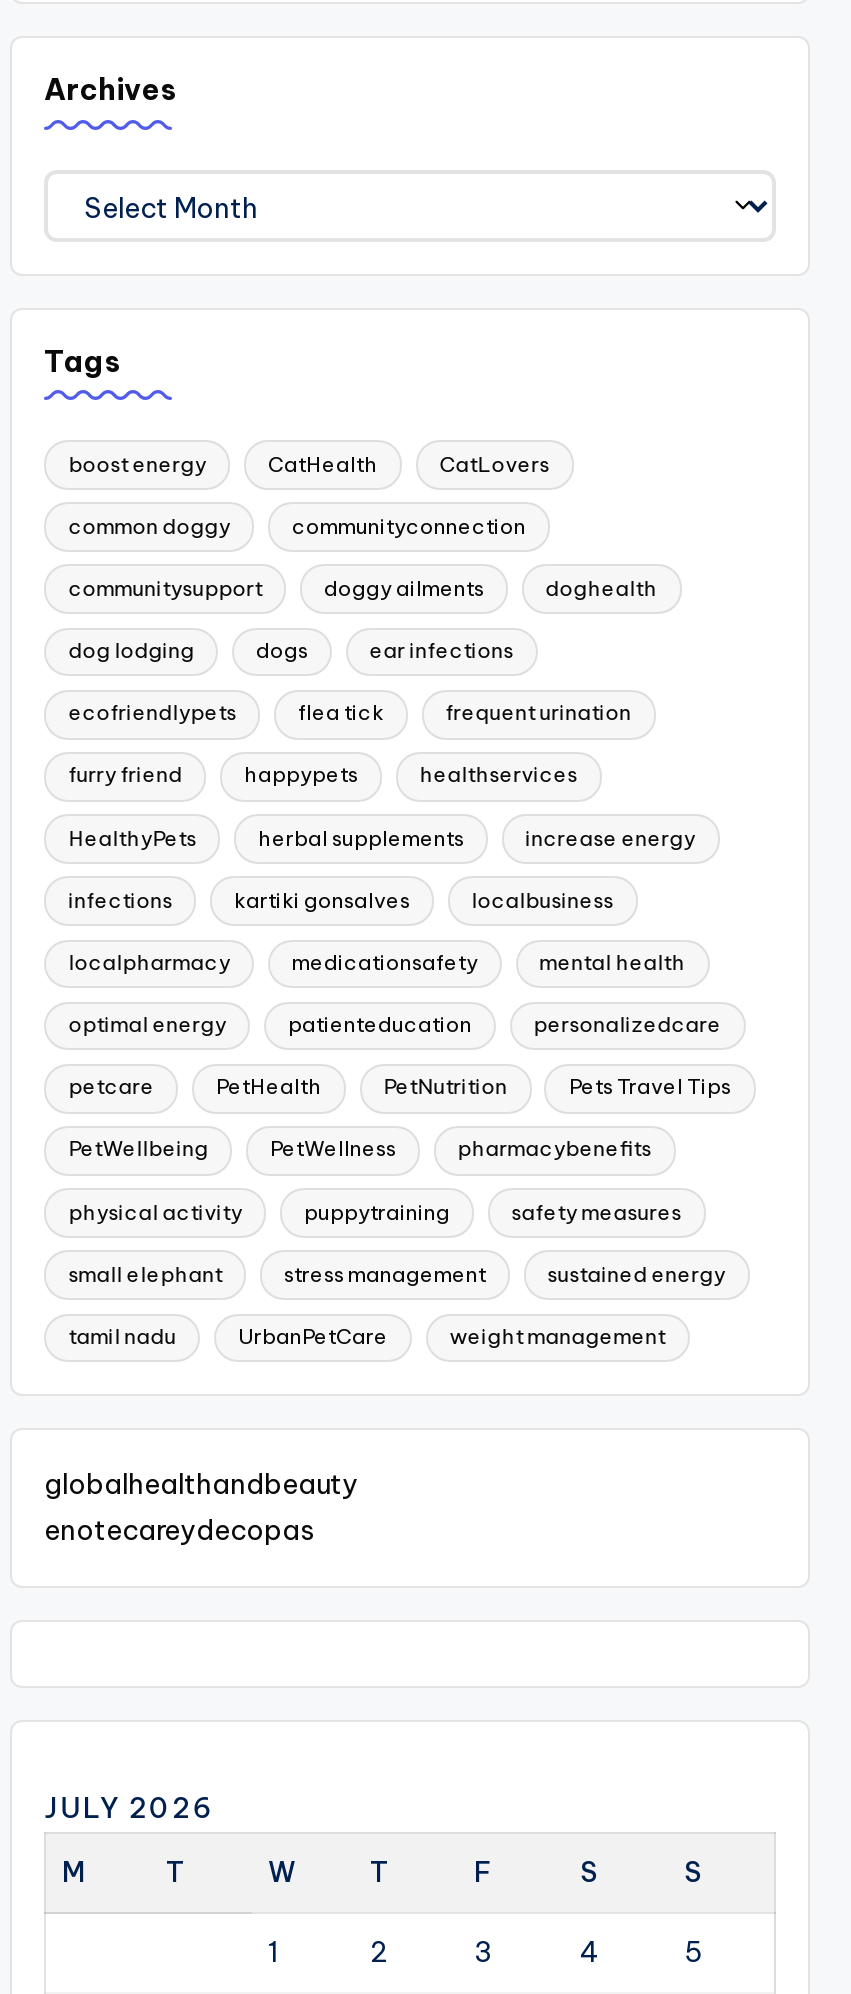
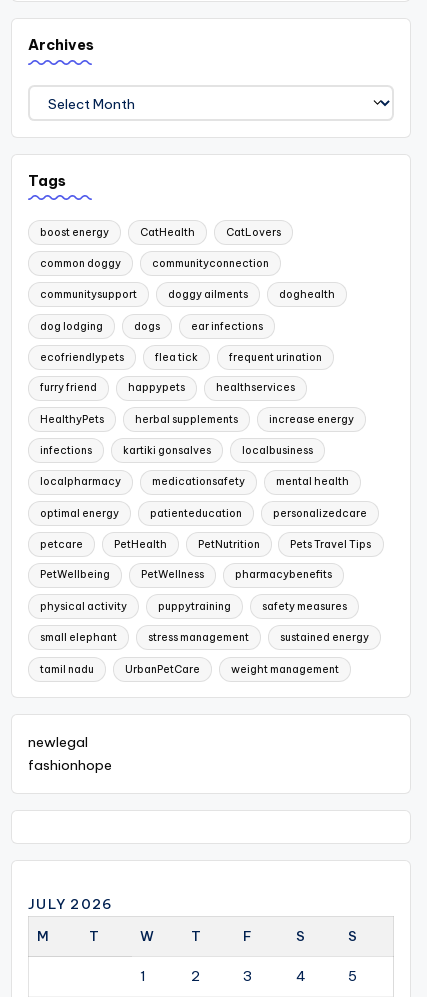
- globalhealthandbeauty
- enotecareydecopas
+ newlegal
+ fashionhope
